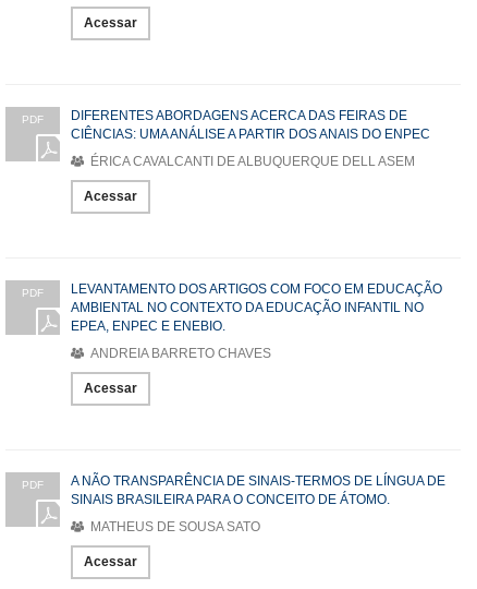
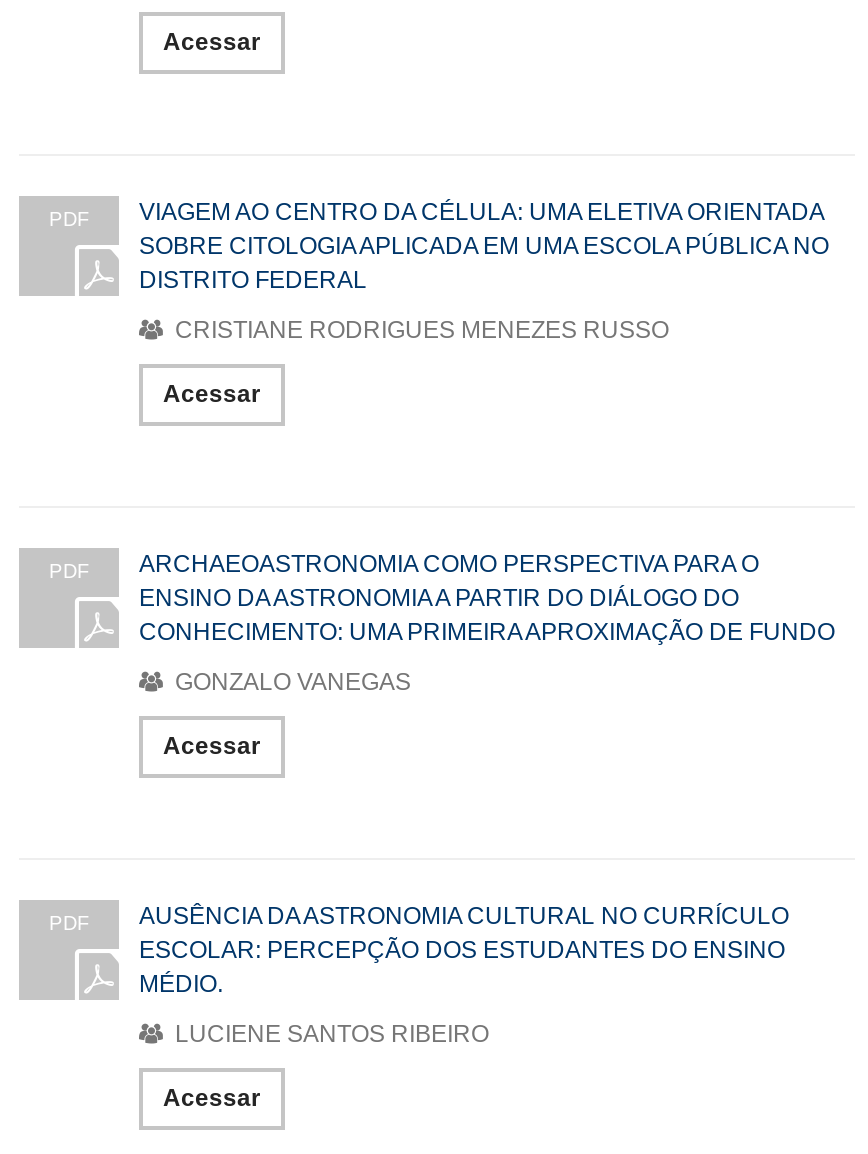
- DIFERENTES ABORDAGENS ACERCA DAS FEIRAS DE
- CIÊNCIAS: UMA ANÁLISE A PARTIR DOS ANAIS DO ENPEC
+ VIAGEM AO CENTRO DA CÉLULA: UMA ELETIVA ORIENTADA
+ SOBRE CITOLOGIA APLICADA EM UMA ESCOLA PÚBLICA NO
+ DISTRITO FEDERAL

- ÉRICA CAVALCANTI DE ALBUQUERQUE DELL ASEM
+ CRISTIANE RODRIGUES MENEZES RUSSO

- LEVANTAMENTO DOS ARTIGOS COM FOCO EM EDUCAÇÃO
- AMBIENTAL NO CONTEXTO DA EDUCAÇÃO INFANTIL NO
- EPEA, ENPEC E ENEBIO.
+ ARCHAEOASTRONOMIA COMO PERSPECTIVA PARA O
+ ENSINO DA ASTRONOMIA A PARTIR DO DIÁLOGO DO
+ CONHECIMENTO: UMA PRIMEIRA APROXIMAÇÃO DE FUNDO

- ANDREIA BARRETO CHAVES
+ GONZALO VANEGAS

- A NÃO TRANSPARÊNCIA DE SINAIS-TERMOS DE LÍNGUA DE
- SINAIS BRASILEIRA PARA O CONCEITO DE ÁTOMO.
+ AUSÊNCIA DA ASTRONOMIA CULTURAL NO CURRÍCULO
+ ESCOLAR: PERCEPÇÃO DOS ESTUDANTES DO ENSINO
+ MÉDIO.

- MATHEUS DE SOUSA SATO
+ LUCIENE SANTOS RIBEIRO
